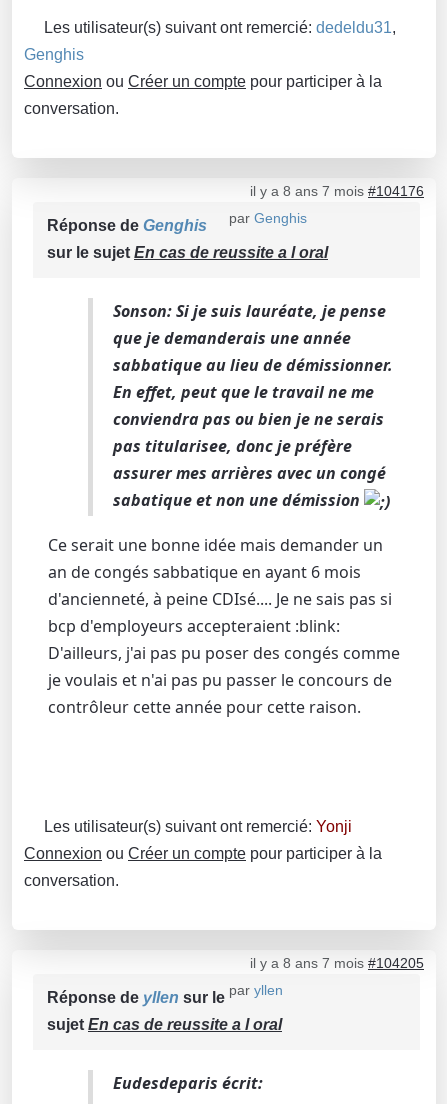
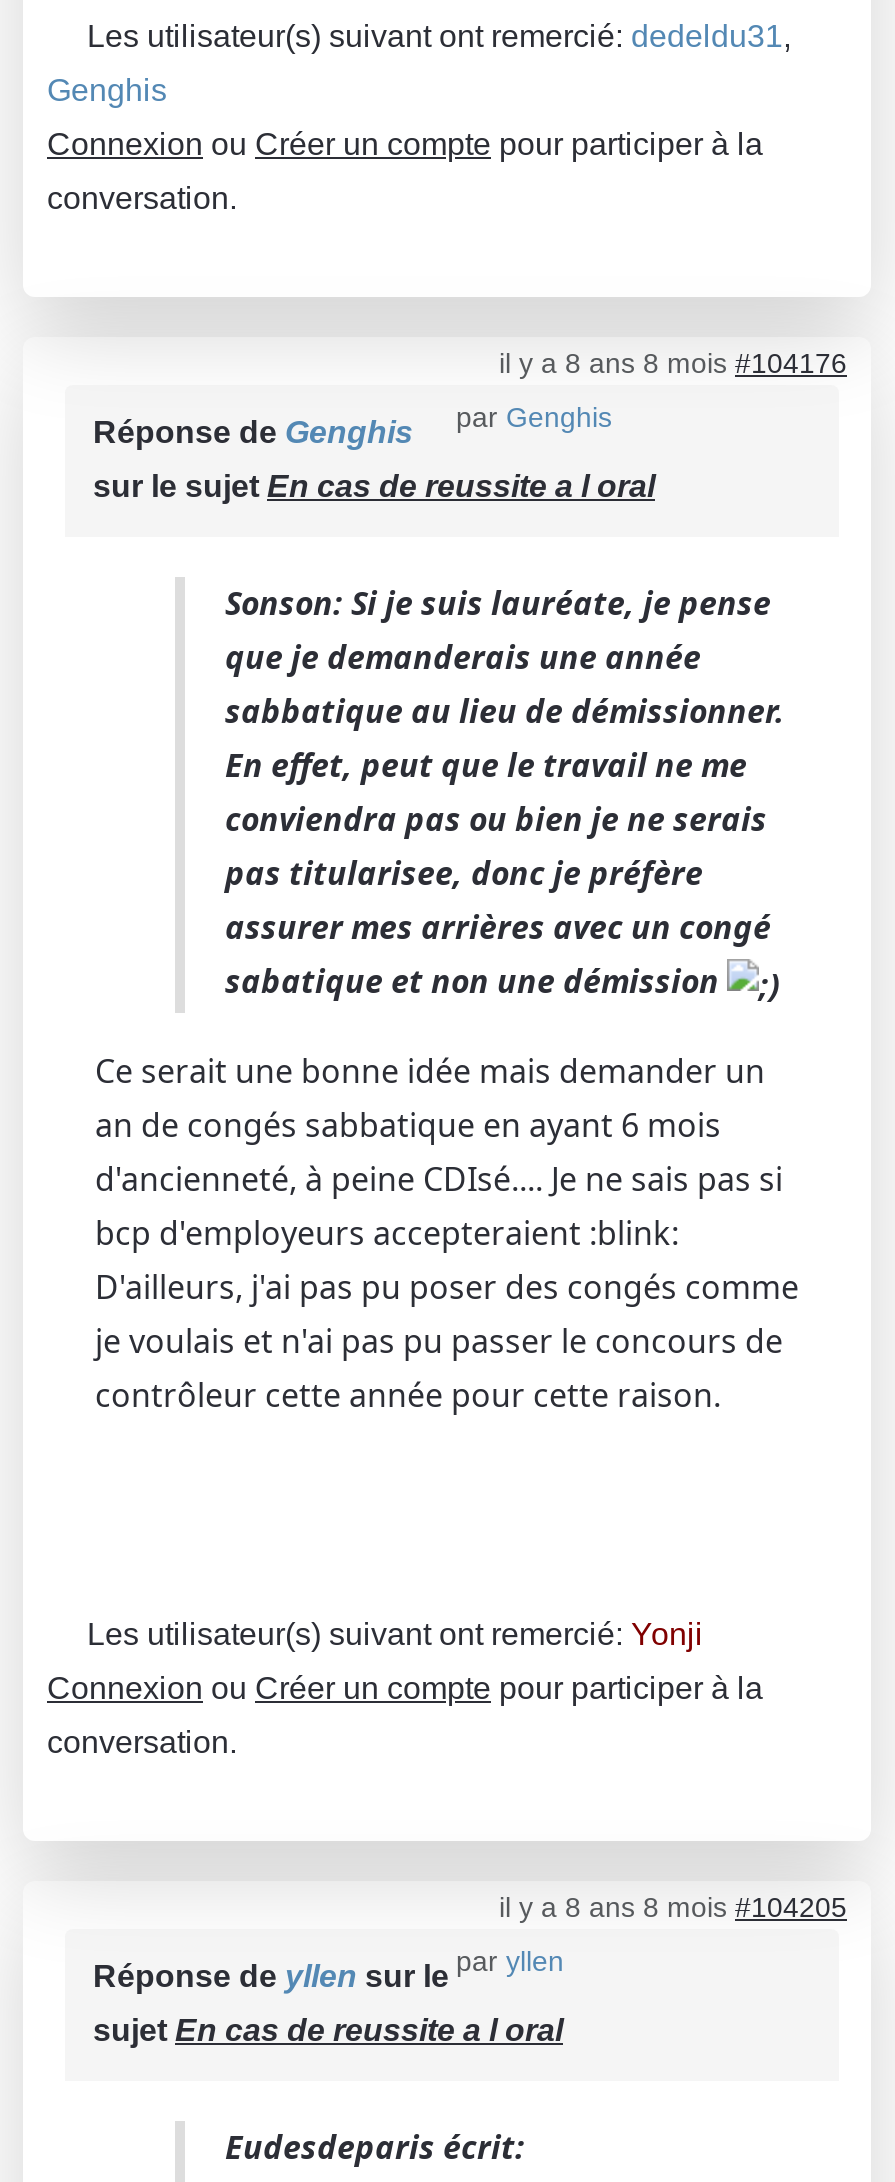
- il y a 8 ans 7 mois #104176
+ il y a 8 ans 8 mois #104176

- il y a 8 ans 7 mois #104205
+ il y a 8 ans 8 mois #104205
